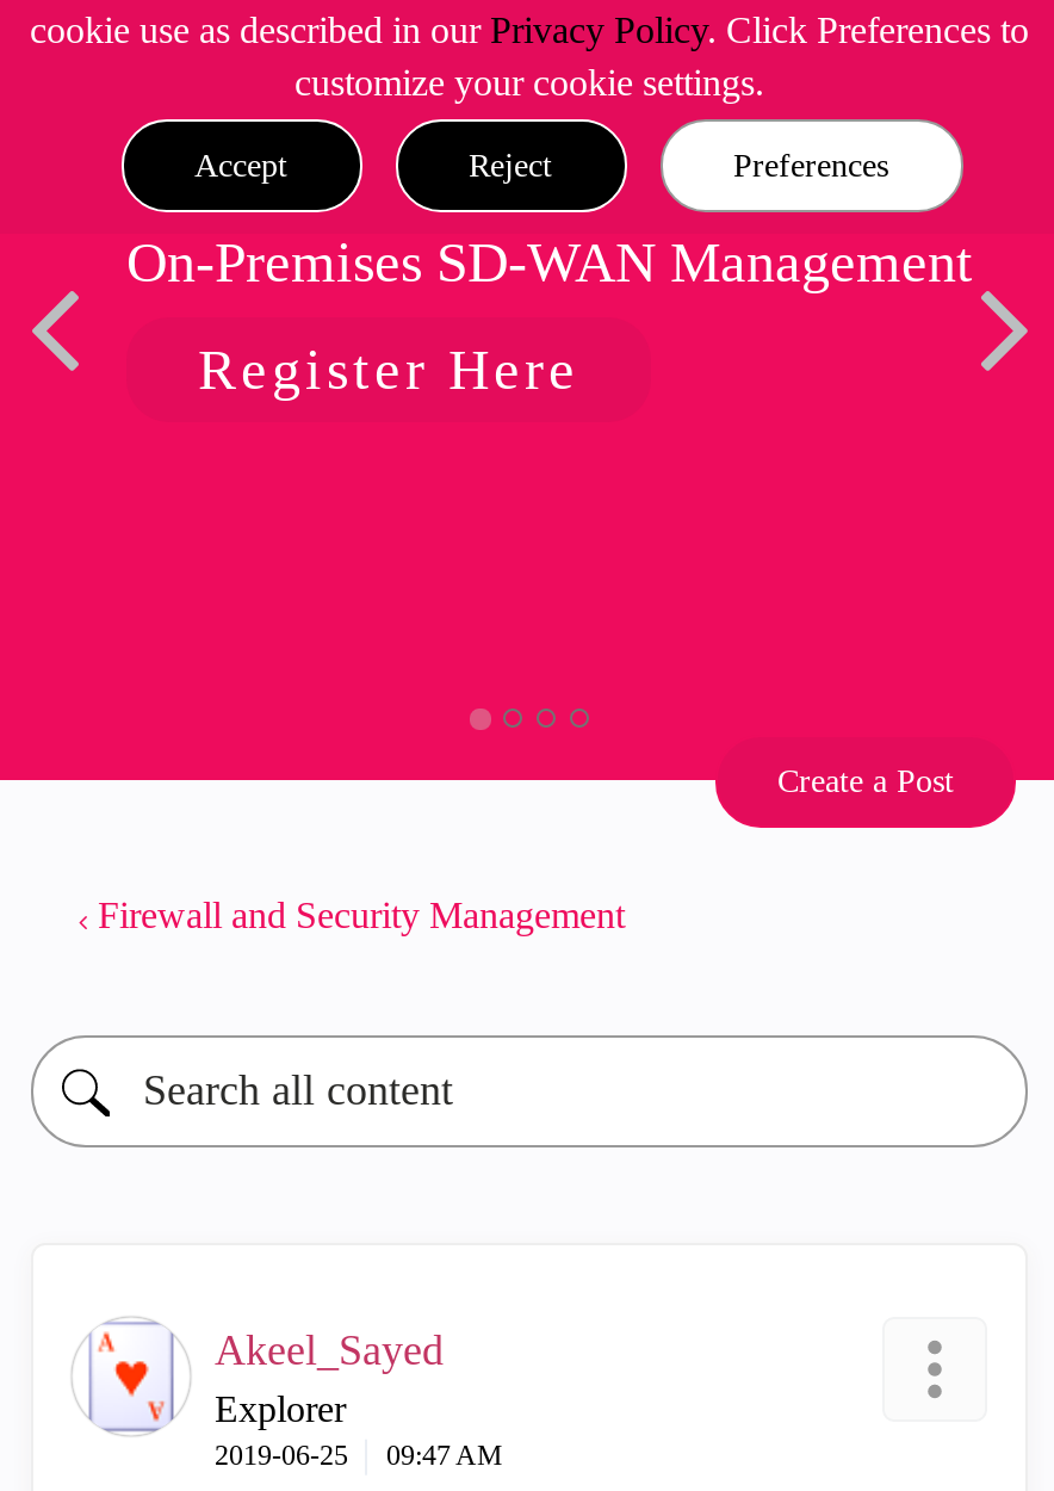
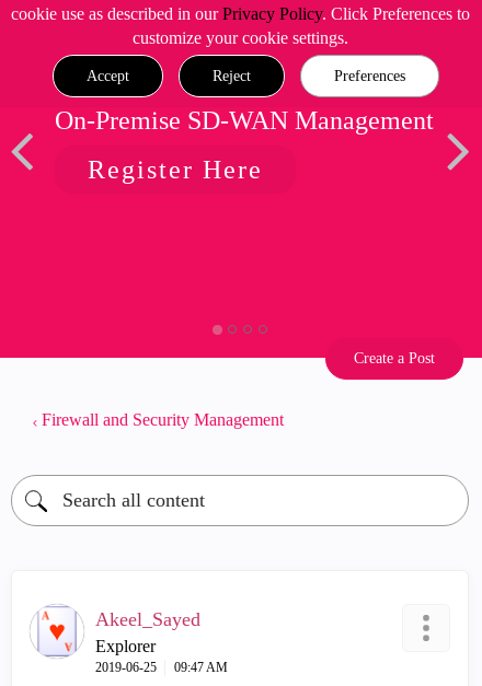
- On-Premises SD-WAN Management
+ On-Premise SD-WAN Management
